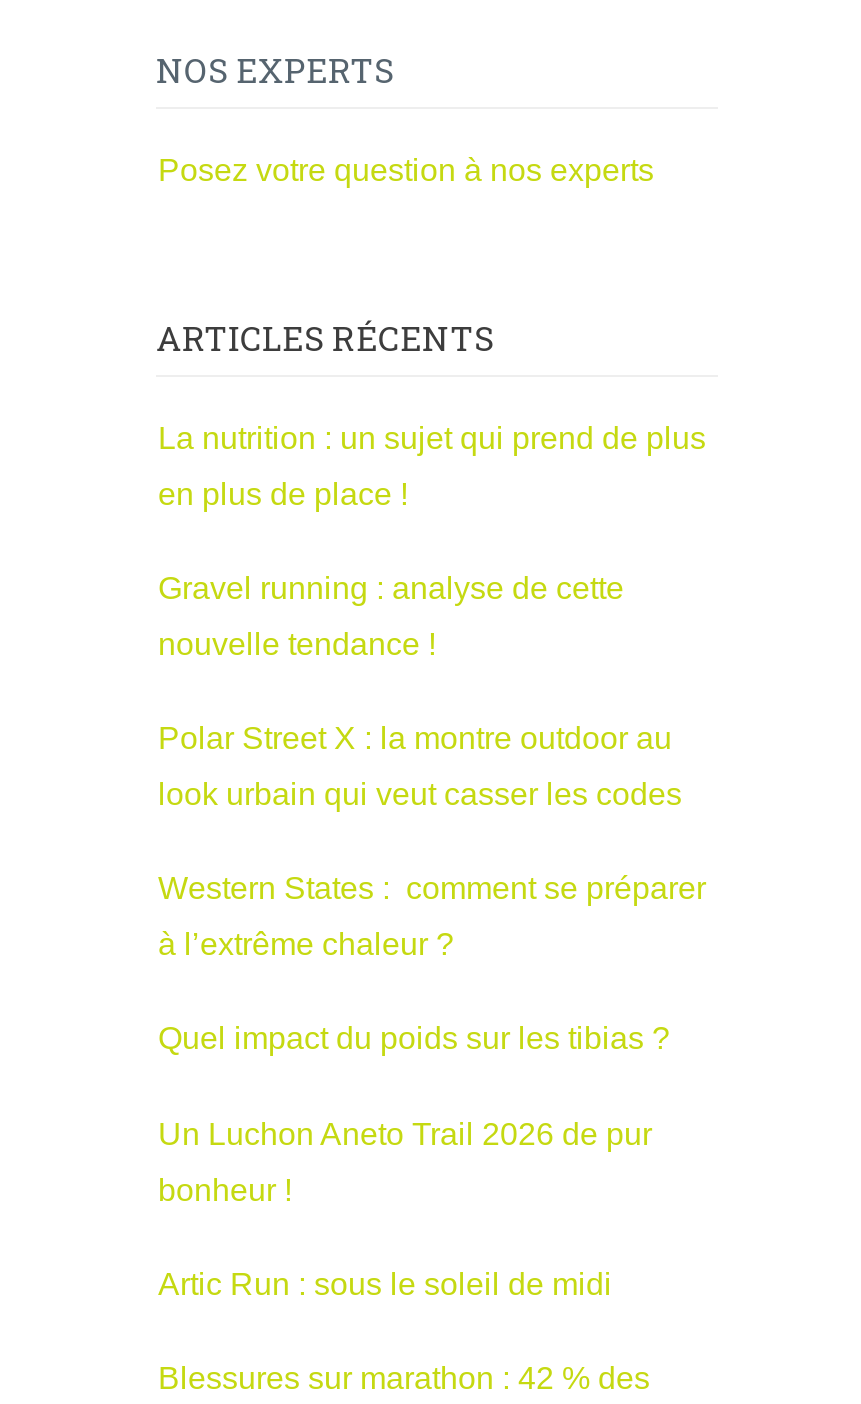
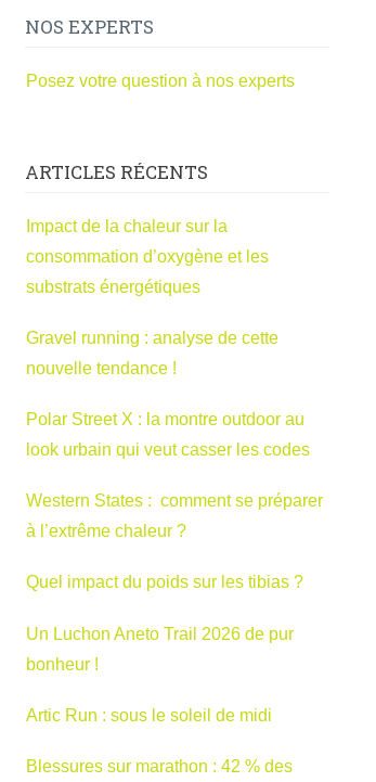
- La nutrition : un sujet qui prend de plus
- en plus de place !
+ Impact de la chaleur sur la
+ consommation d’oxygène et les
+ substrats énergétiques
